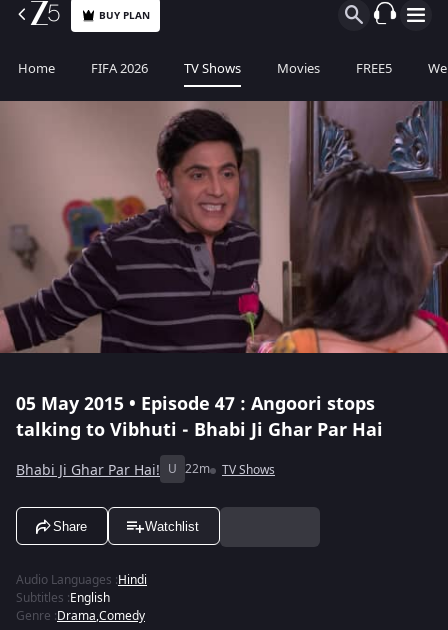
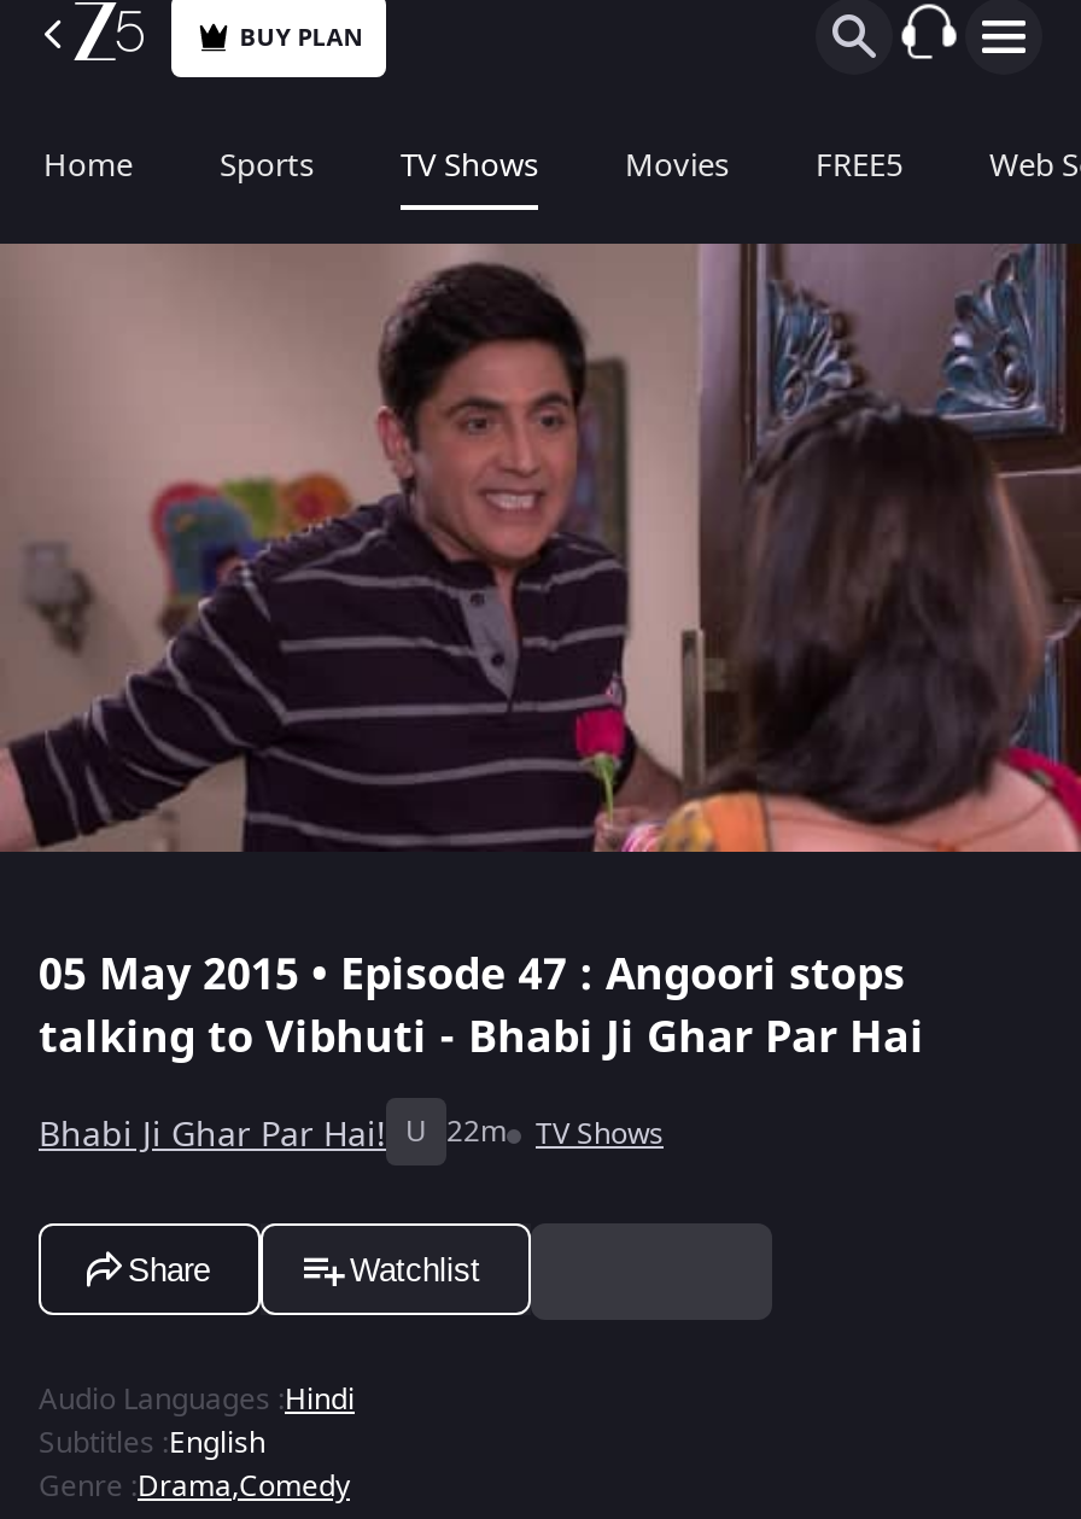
- FIFA 2026
+ Sports
